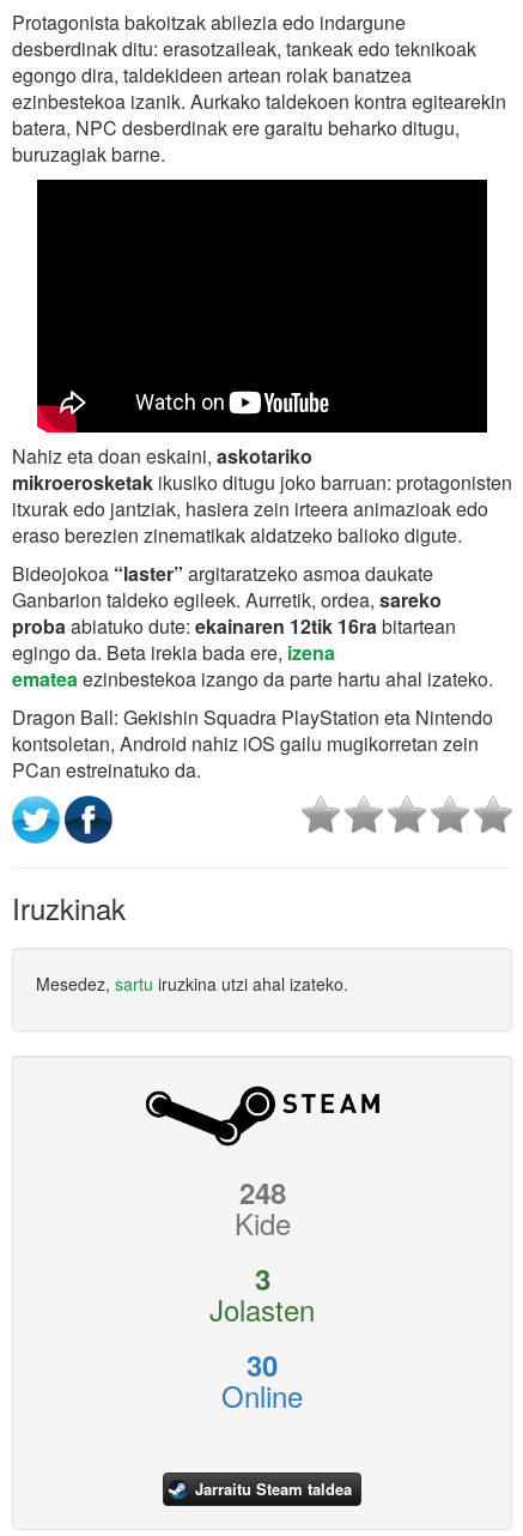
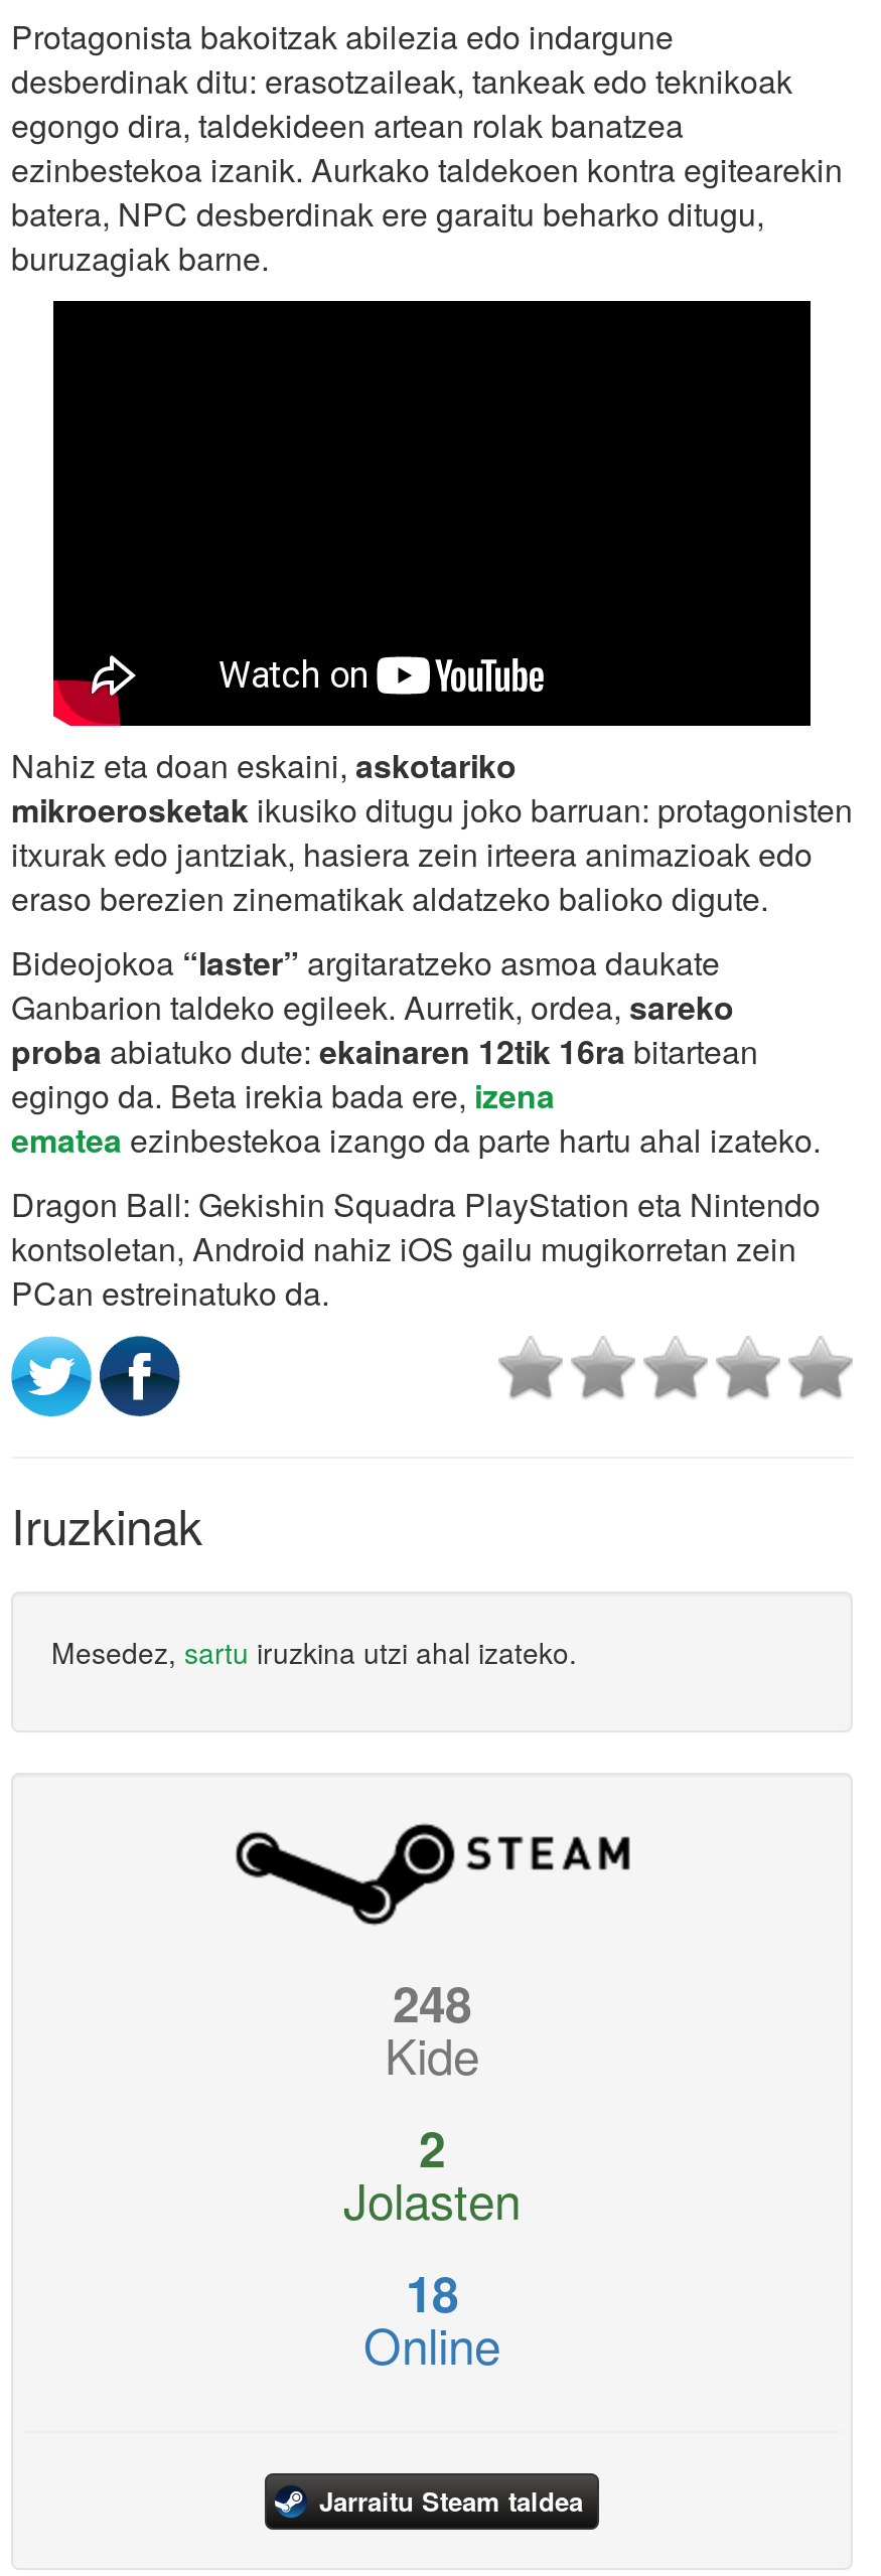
- 3
+ 2

- 30
+ 18
